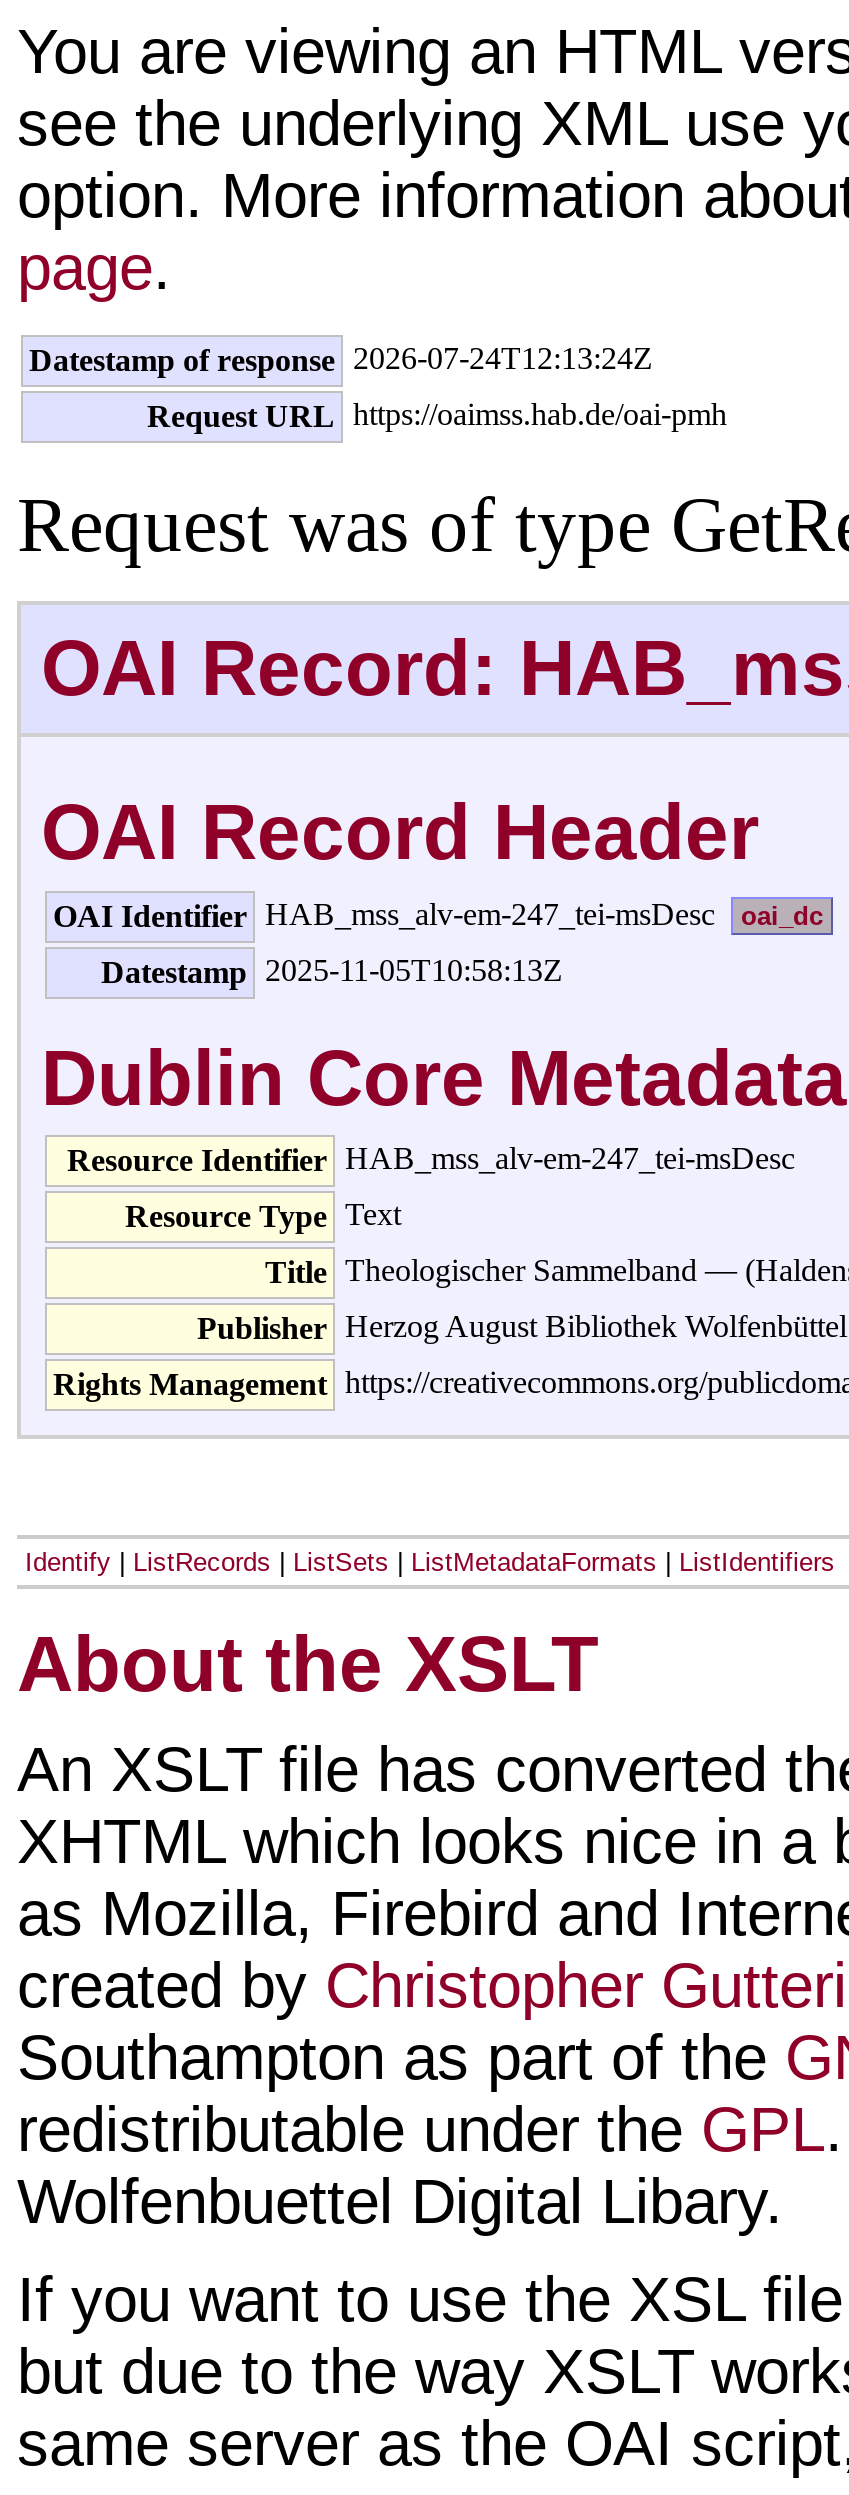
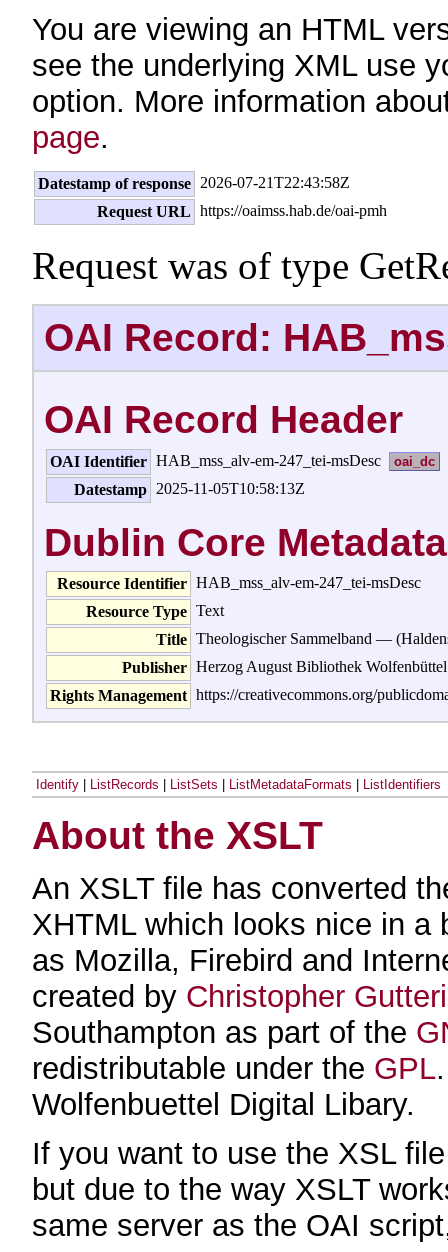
- Datestamp of response 2026-07-24T12:13:24Z
+ Datestamp of response 2026-07-21T22:43:58Z
